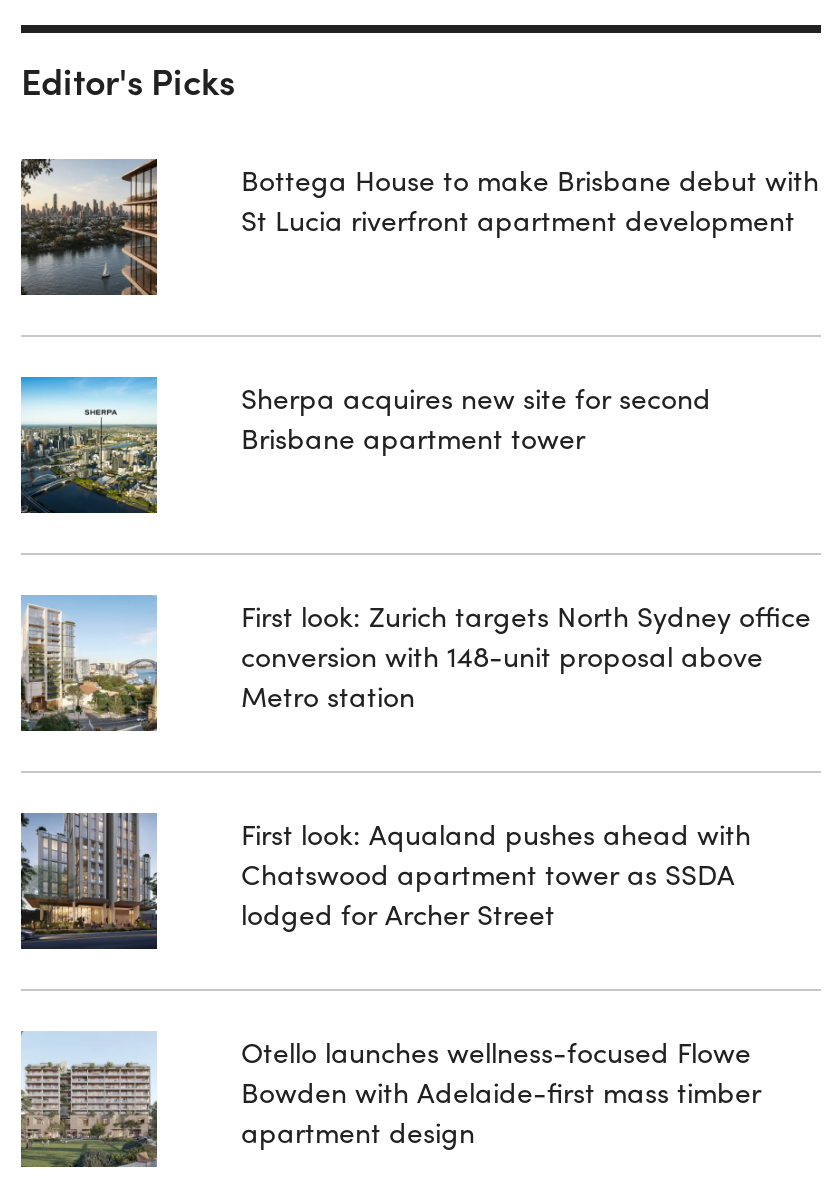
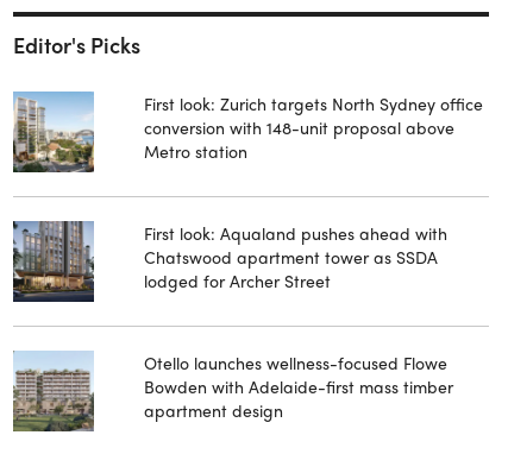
- [image]

- Bottega House to make Brisbane debut with
- St Lucia riverfront apartment development

- [image]

- Sherpa acquires new site for second
- Brisbane apartment tower
